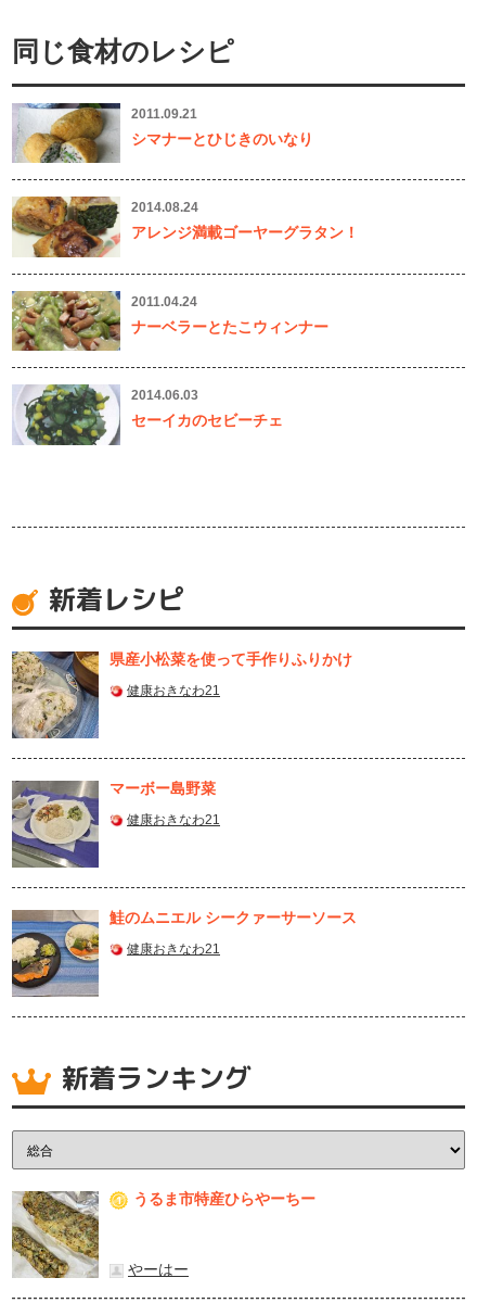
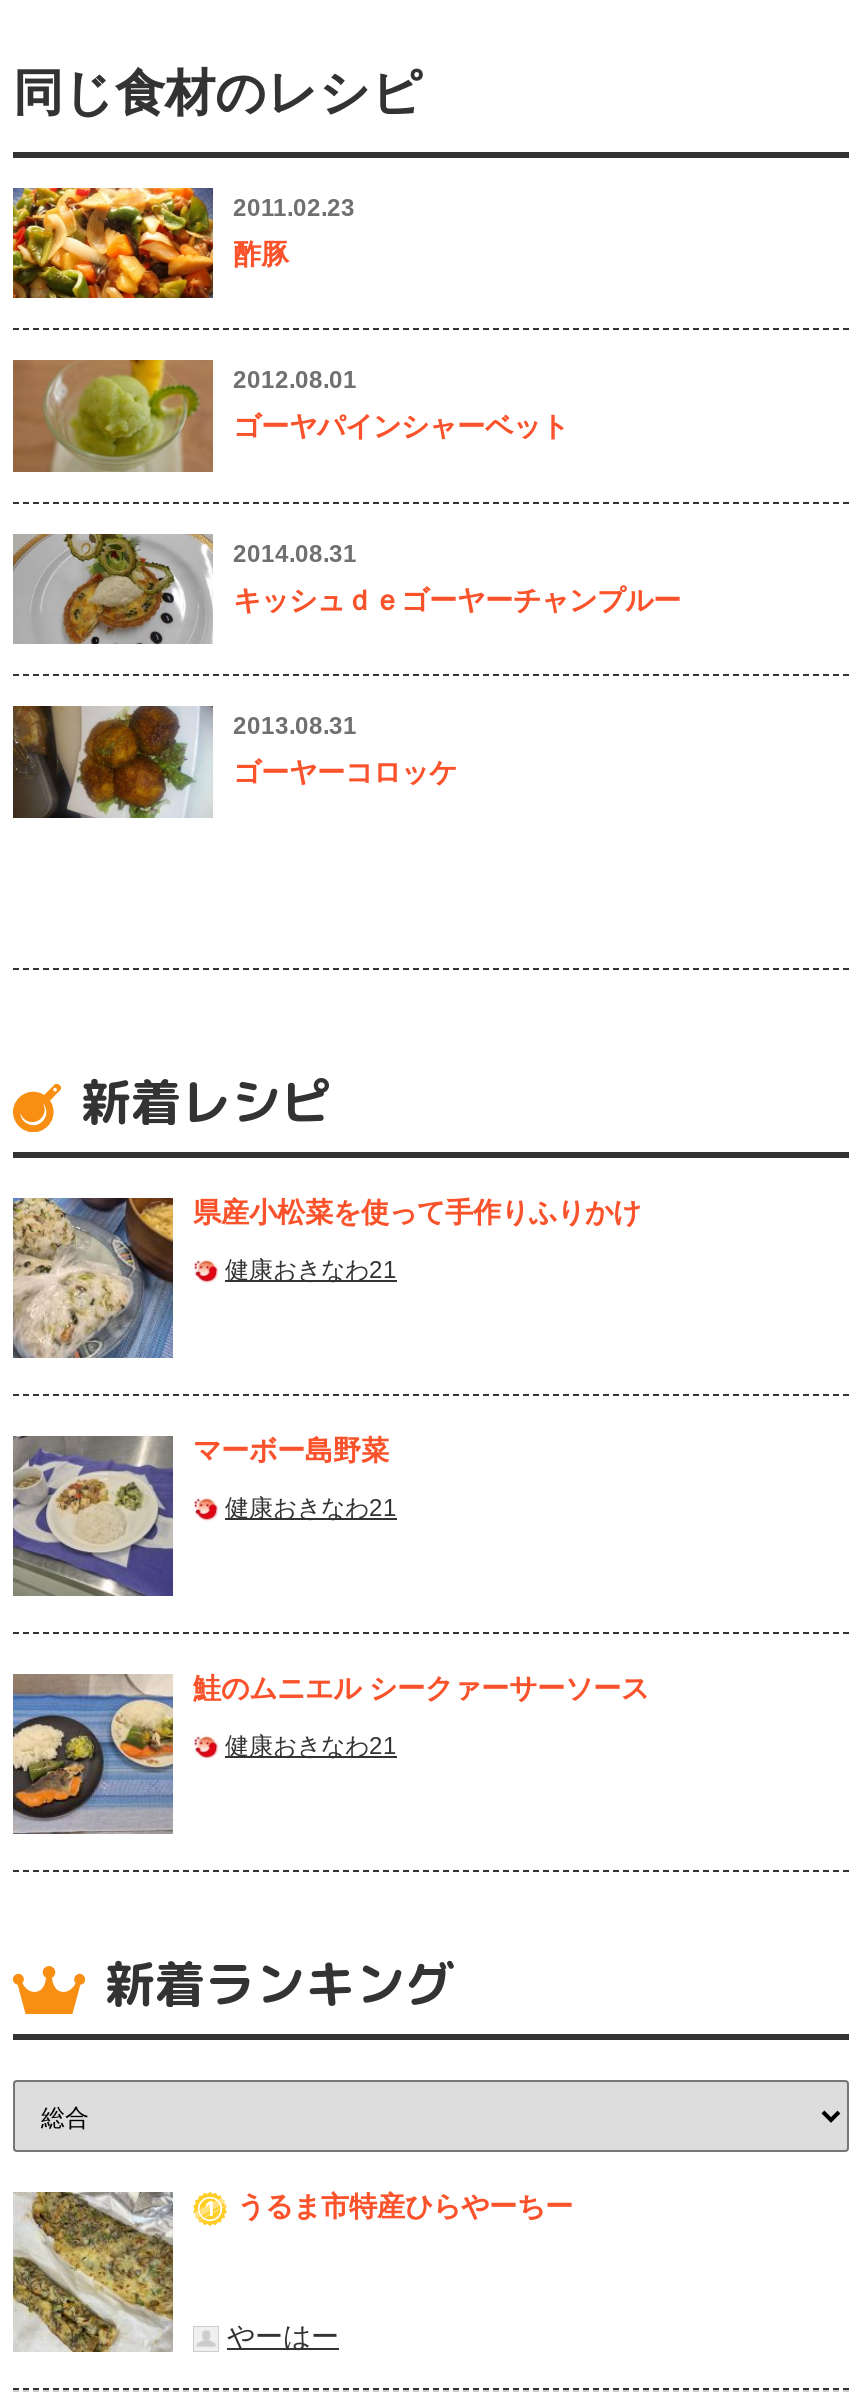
- [image]
- 2011.09.21
+ [image]
+ 2011.02.23

- シマナーとひじきのいなり
+ 酢豚

- [image]
- 2014.08.24
+ [image]
+ 2012.08.01

- アレンジ満載ゴーヤーグラタン！
+ ゴーヤパインシャーベット

- [image]
- 2011.04.24
+ [image]
+ 2014.08.31

- ナーベラーとたこウィンナー
+ キッシュｄｅゴーヤーチャンプルー

- [image]
- 2014.06.03
+ [image]
+ 2013.08.31

- セーイカのセビーチェ
+ ゴーヤーコロッケ
